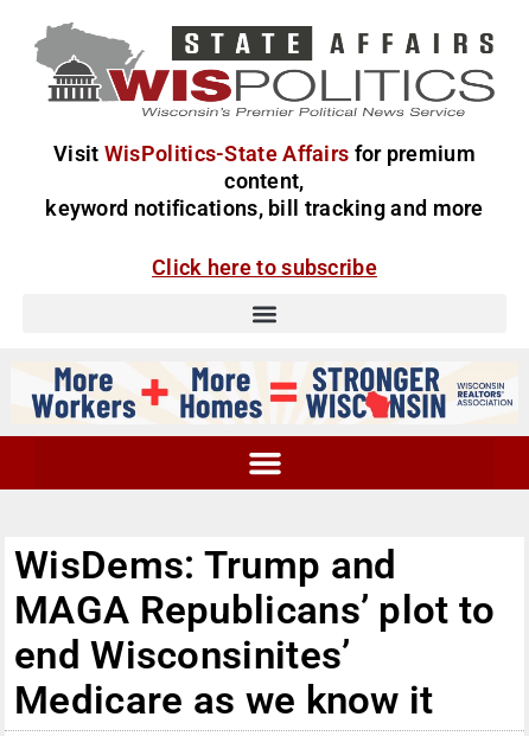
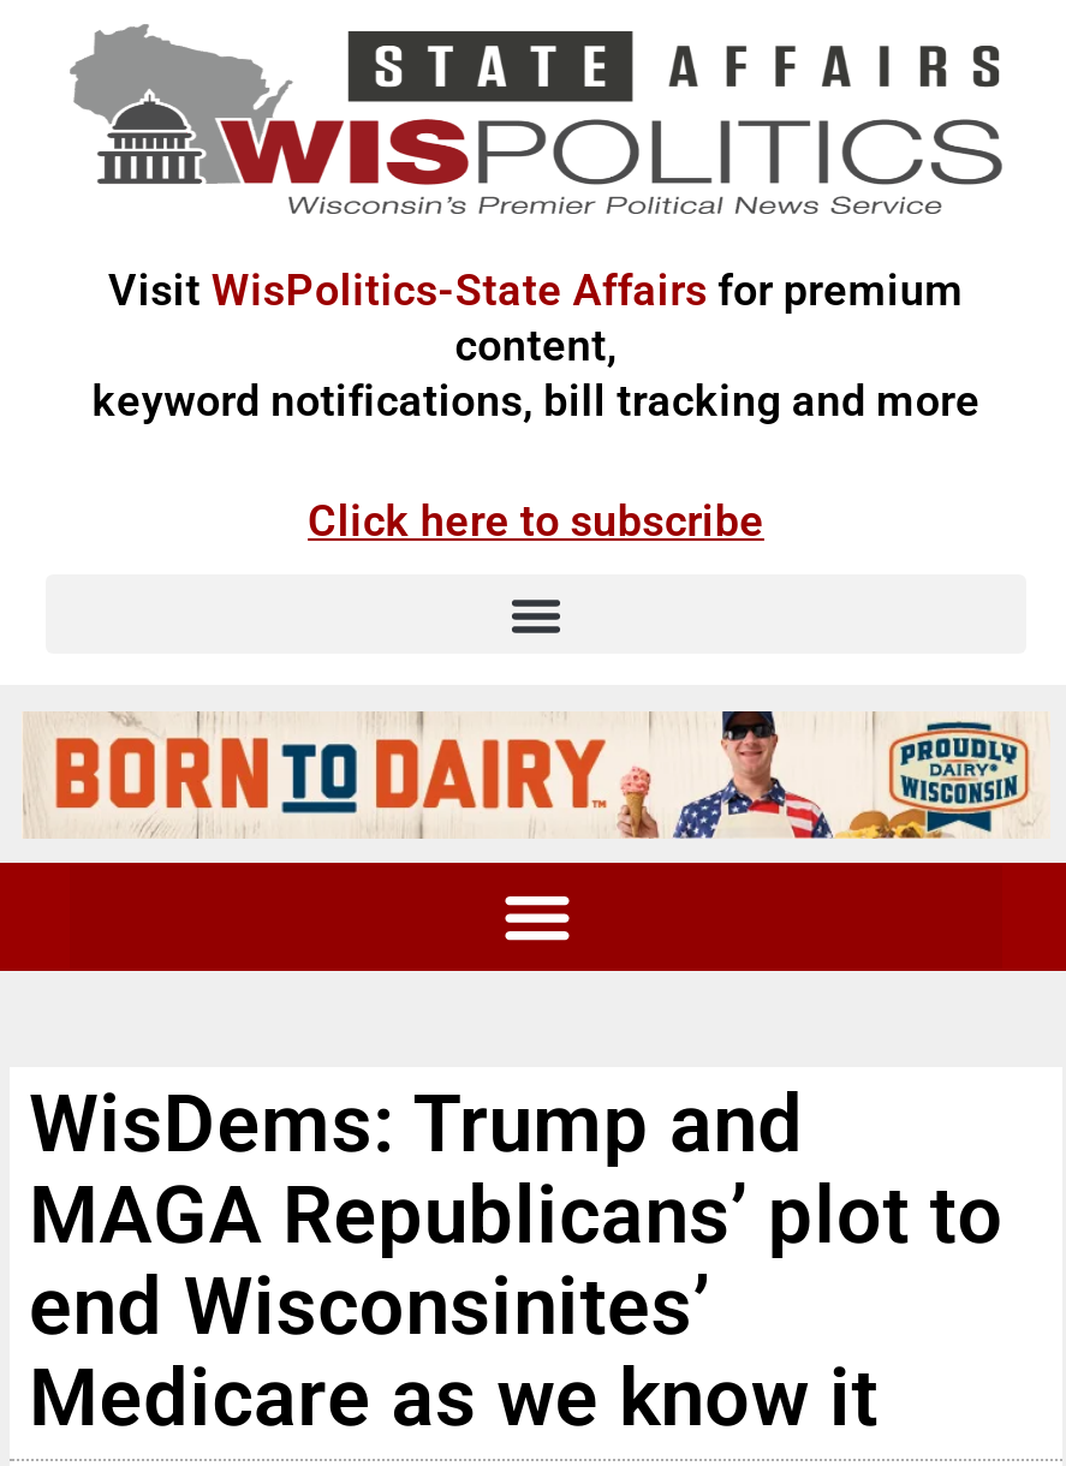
- [image]
+ [image]
